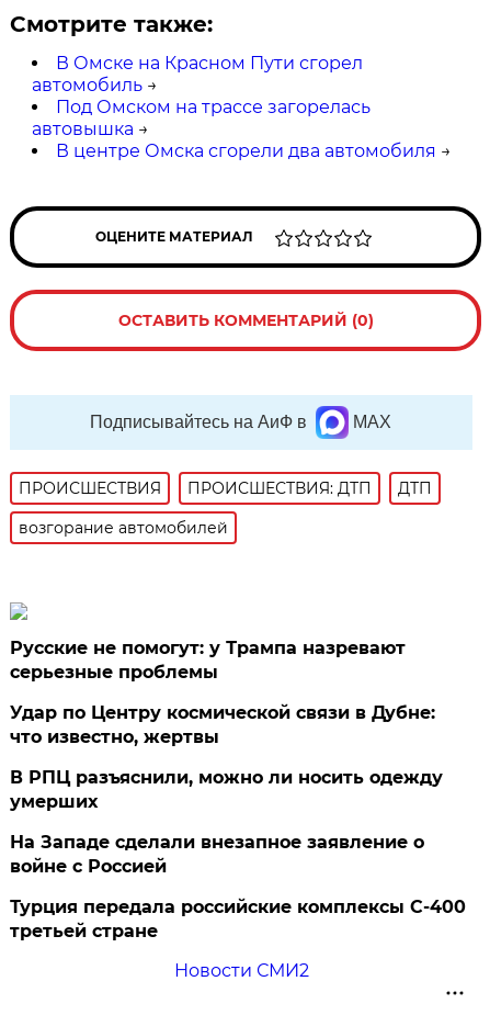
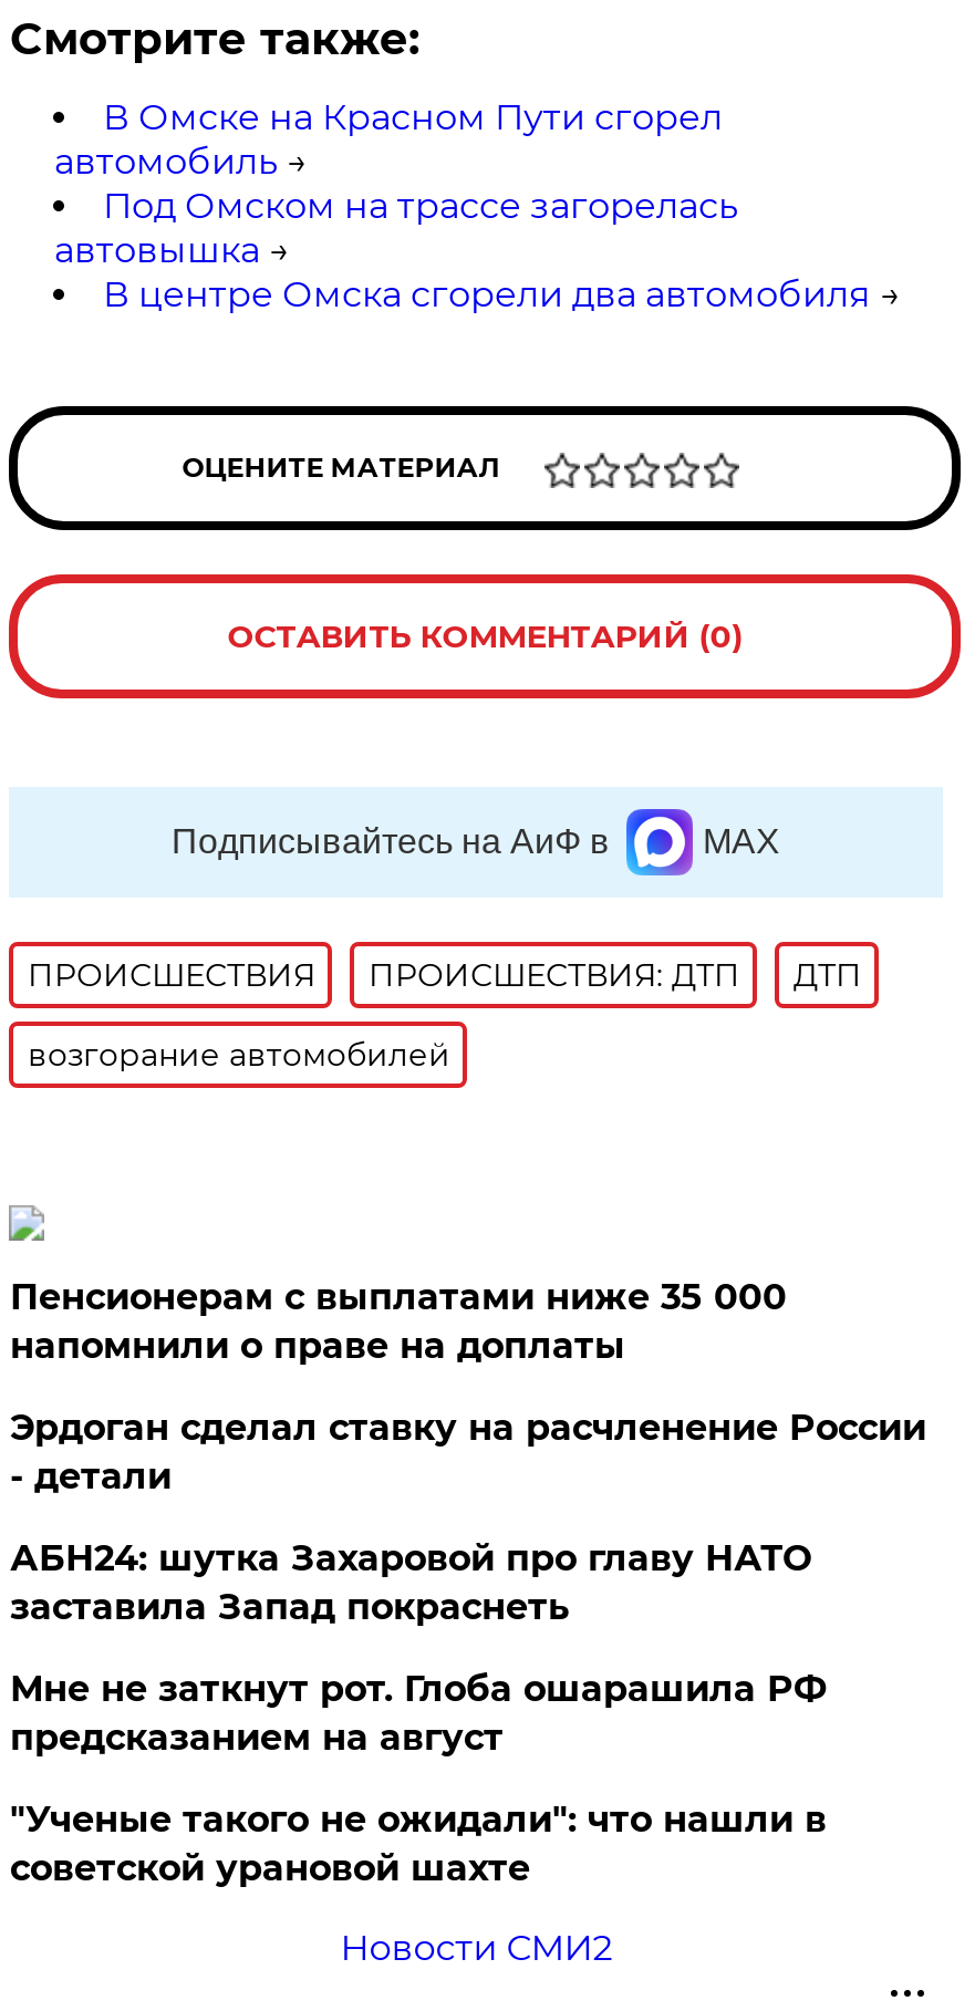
- Русские не помогут: у Трампа назревают
- серьезные проблемы
+ Пенсионерам с выплатами ниже 35 000
+ напомнили о праве на доплаты

- Удар по Центру космической связи в Дубне:
- что известно, жертвы
+ Эрдоган сделал ставку на расчленение России
+ - детали

- В РПЦ разъяснили, можно ли носить одежду
- умерших
+ АБН24: шутка Захаровой про главу НАТО
+ заставила Запад покраснеть

- На Западе сделали внезапное заявление о
- войне с Россией
+ Мне не заткнут рот. Глоба ошарашила РФ
+ предсказанием на август

- Турция передала российские комплексы С-400
- третьей стране
+ "Ученые такого не ожидали": что нашли в
+ советской урановой шахте
